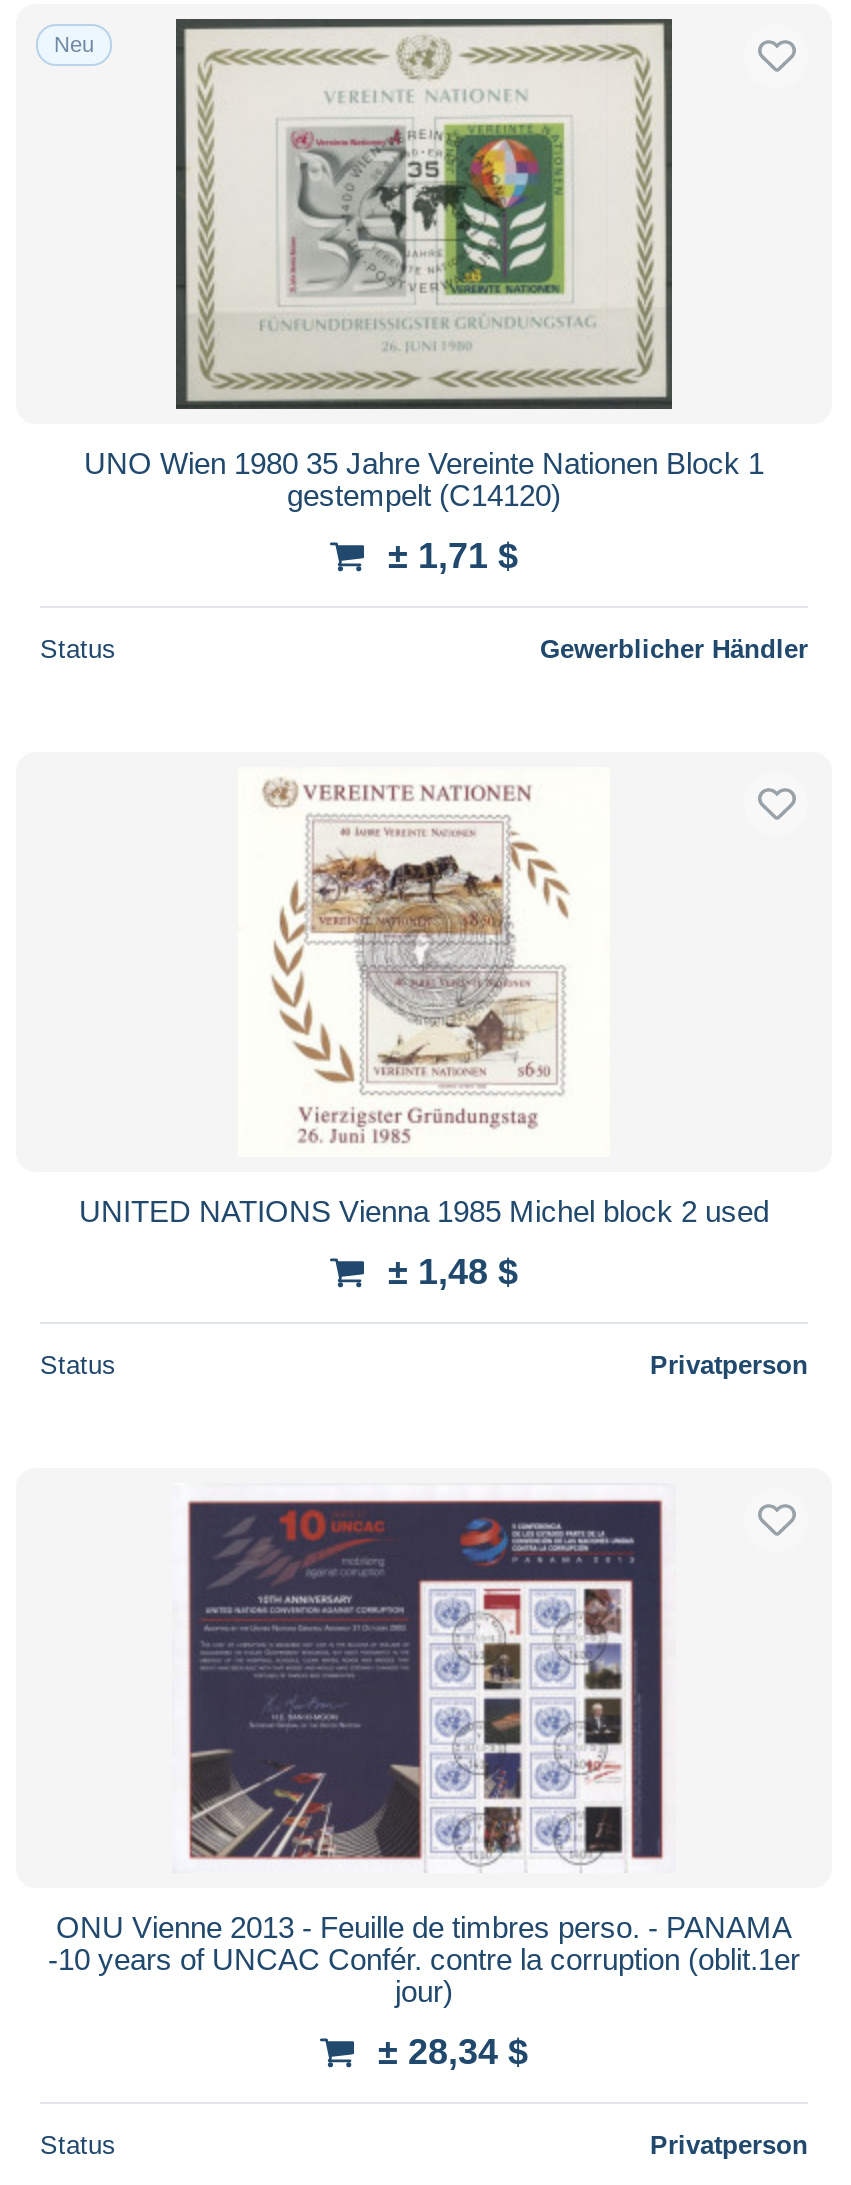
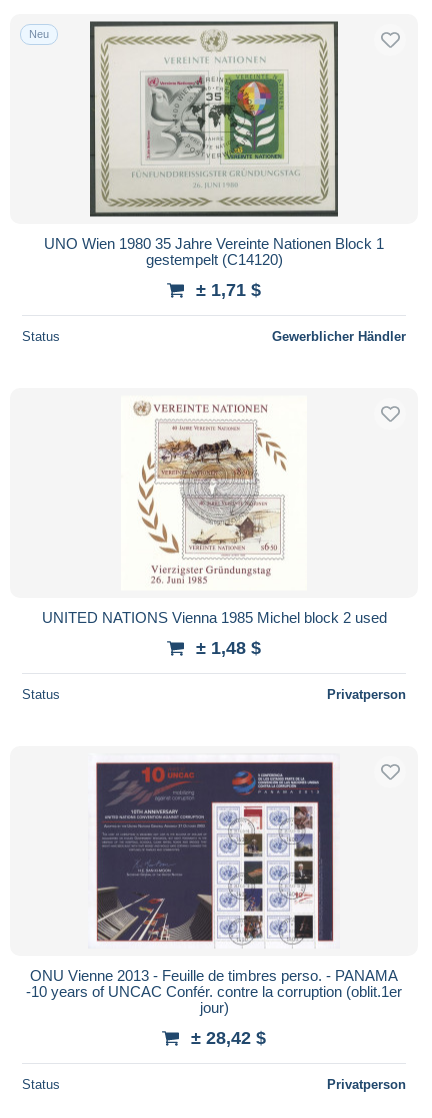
- ± 28,34 $
+ ± 28,42 $
